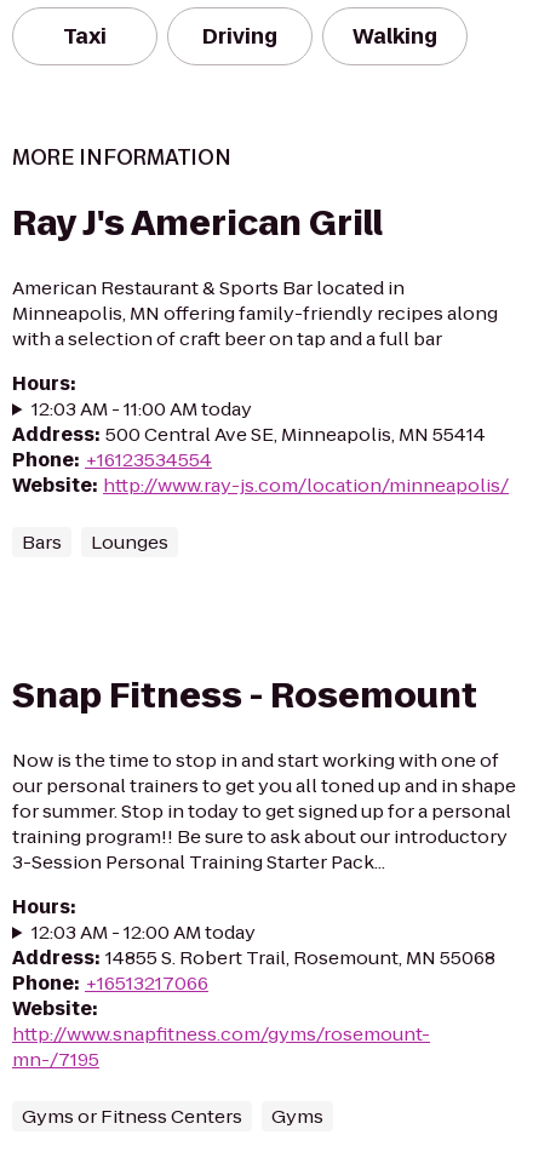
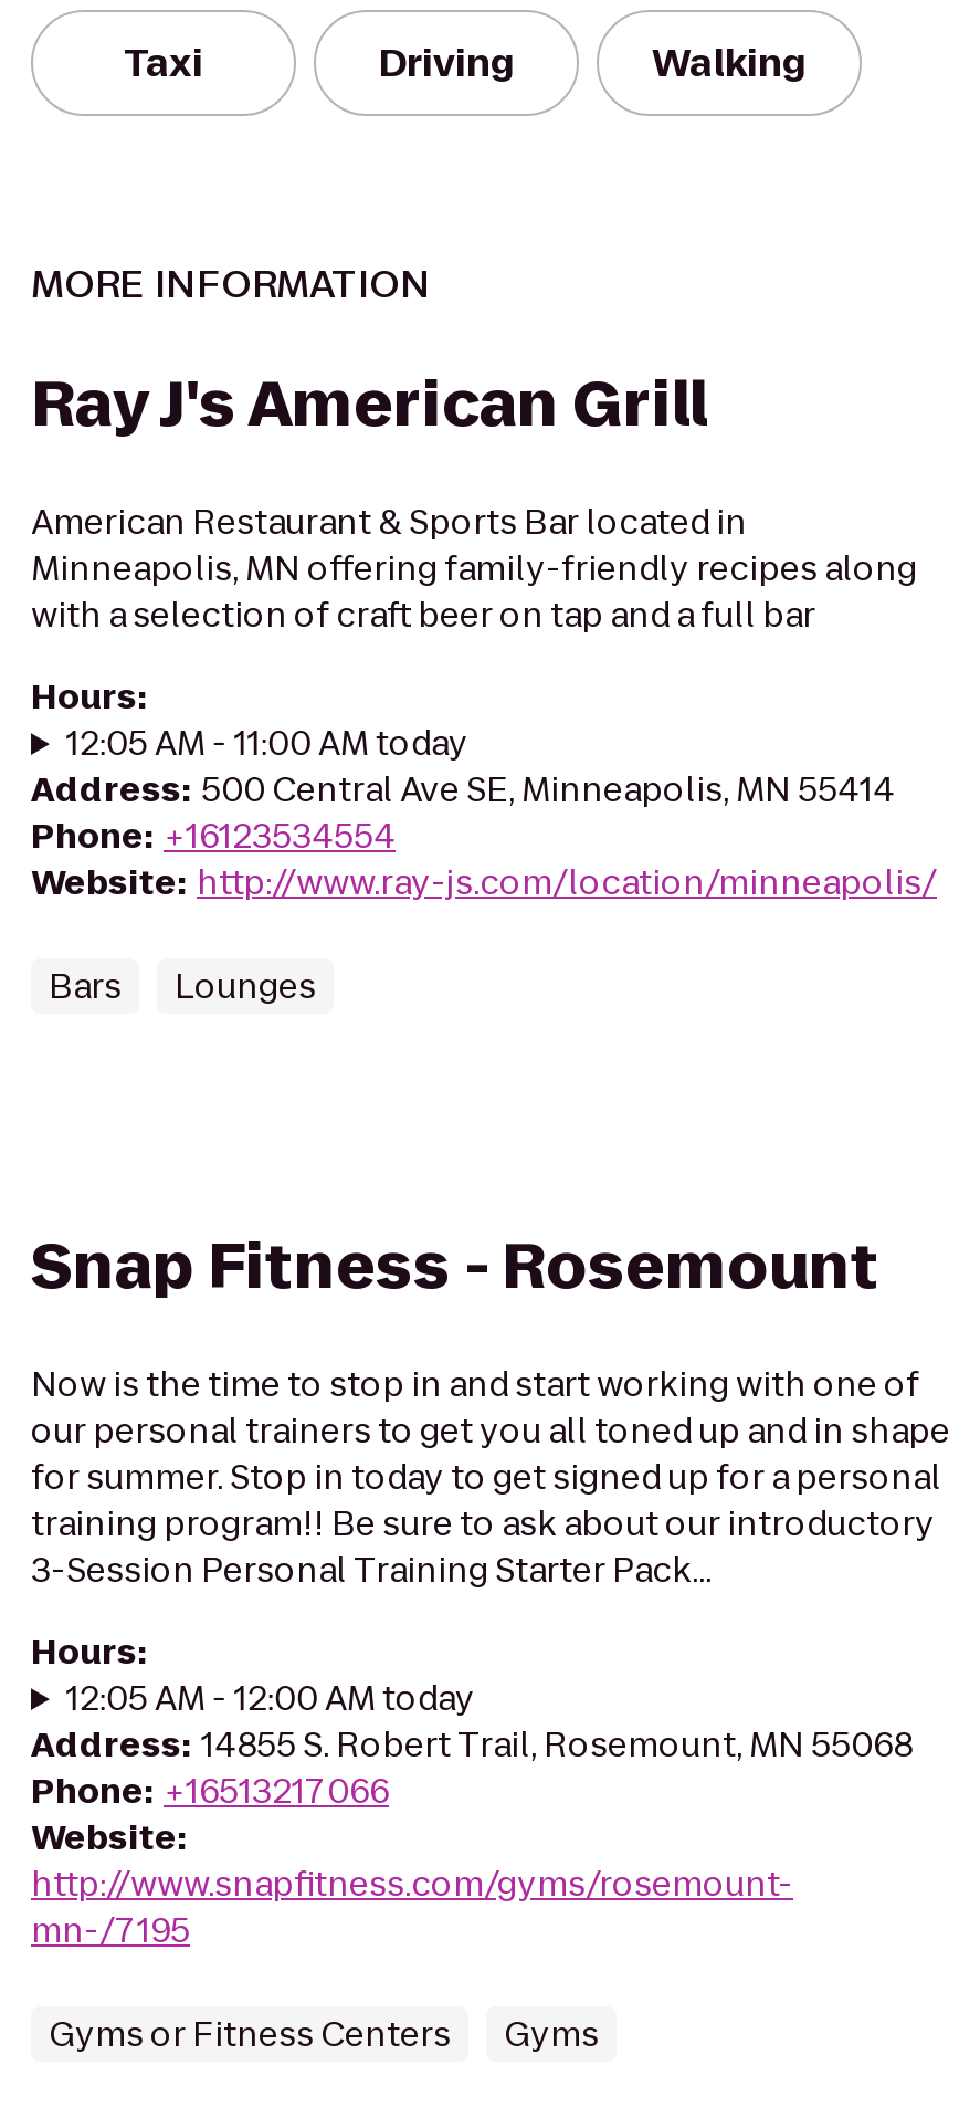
- 12:03 AM - 11:00 AM today
+ 12:05 AM - 11:00 AM today

- 12:03 AM - 12:00 AM today
+ 12:05 AM - 12:00 AM today
